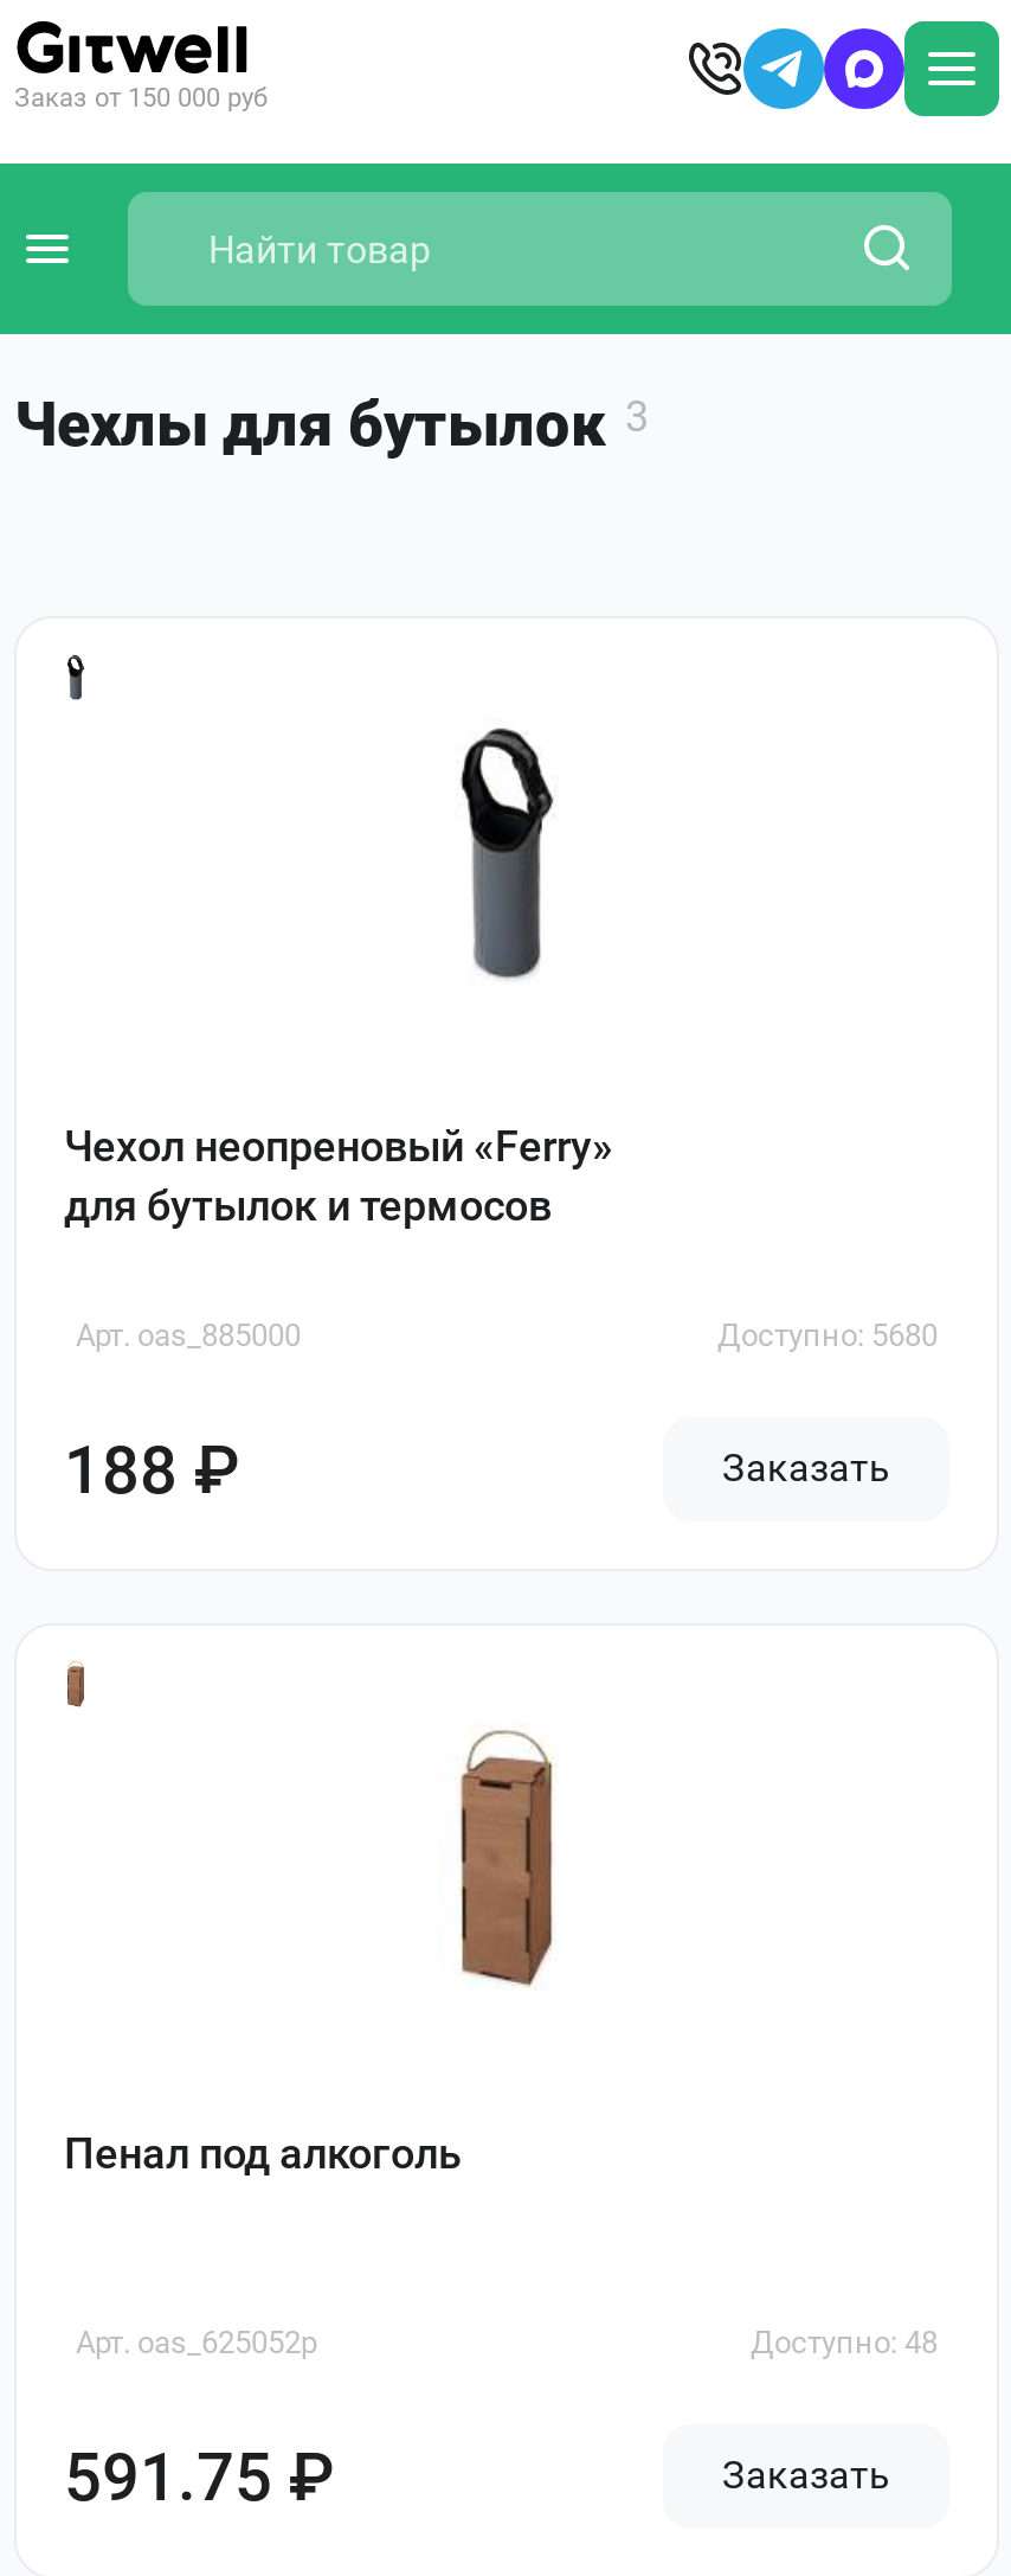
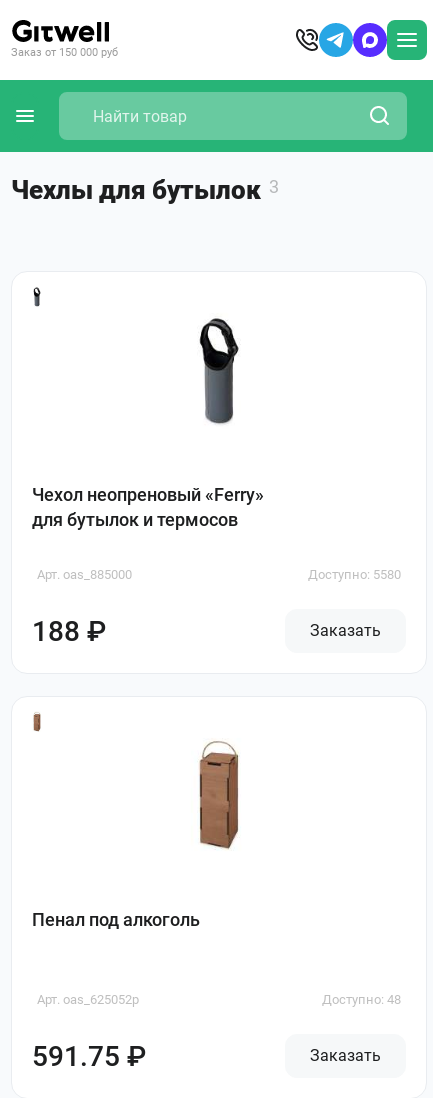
- Доступно: 5680
+ Доступно: 5580
